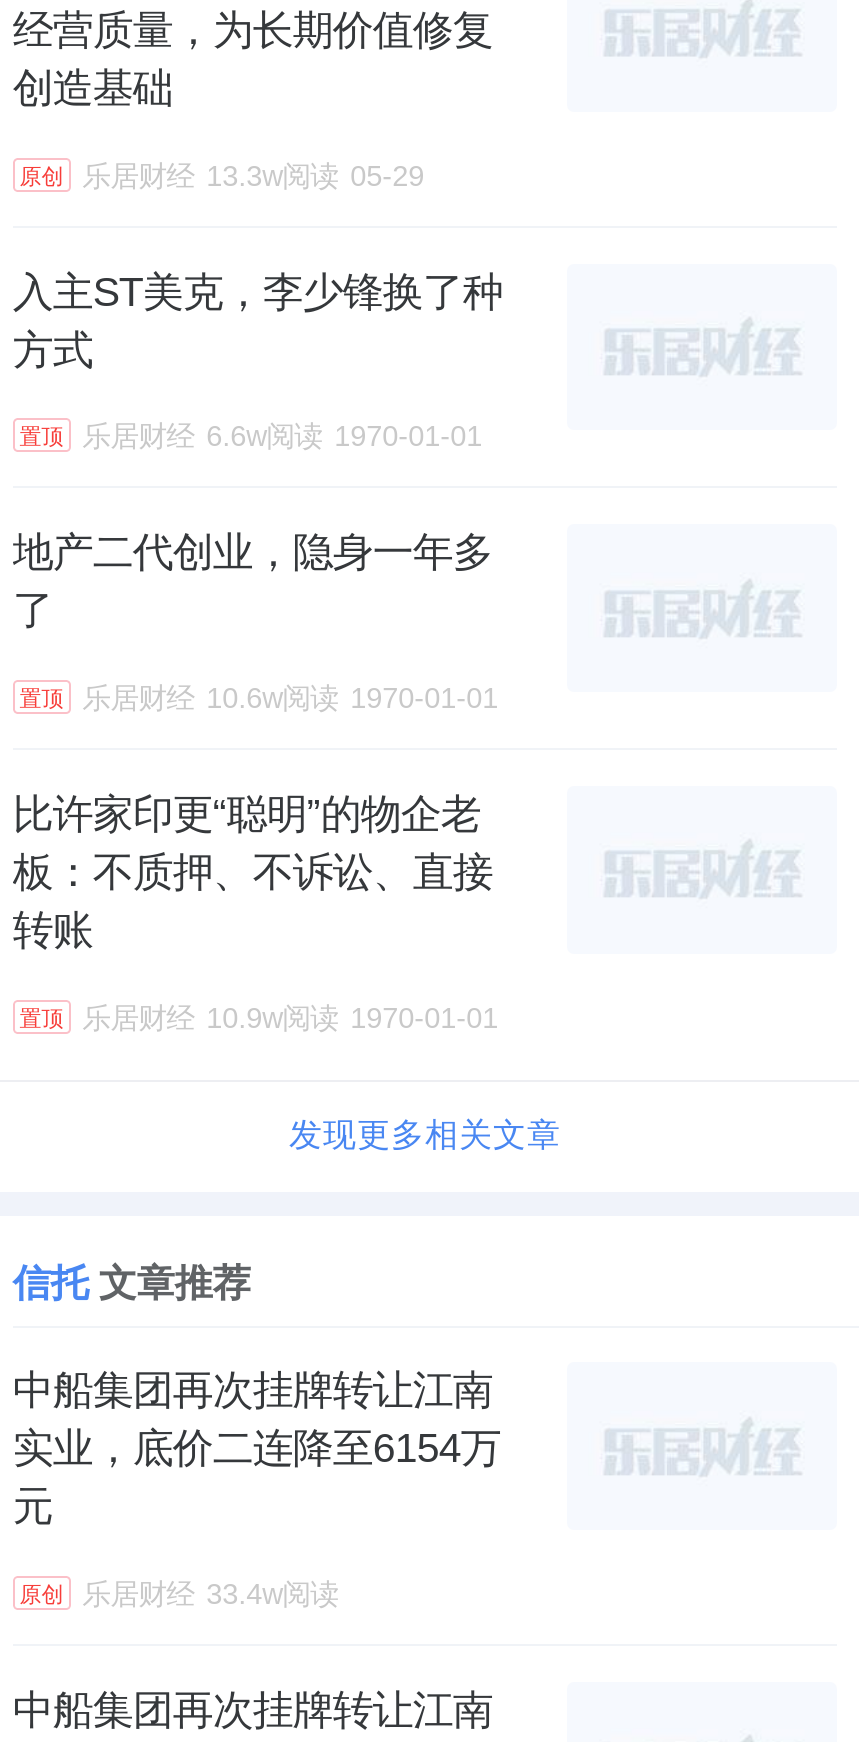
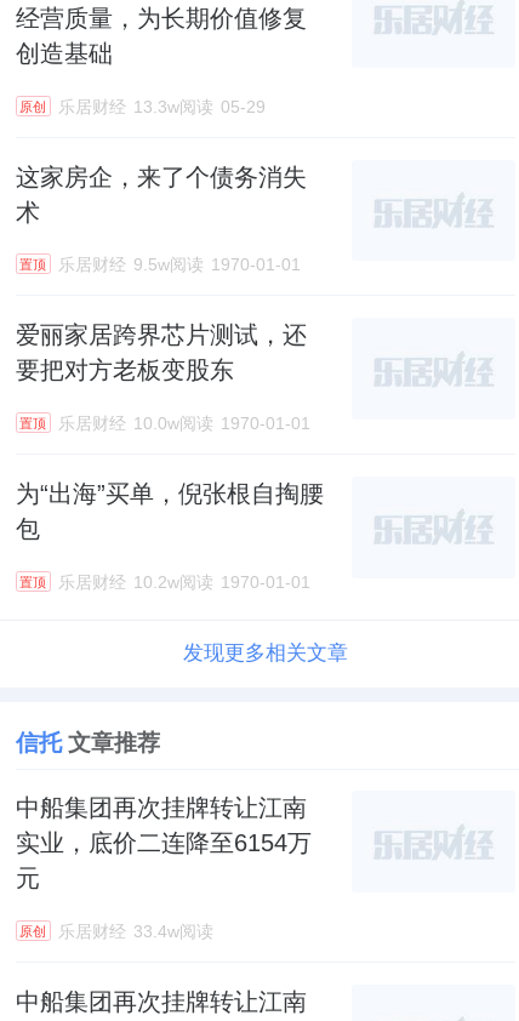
- 入主ST美克，李少锋换了种
- 方式
+ 这家房企，来了个债务消失
+ 术

- 乐居财经 6.6w阅读 1970-01-01
+ 乐居财经 9.5w阅读 1970-01-01

- 地产二代创业，隐身一年多
- 了
+ 爱丽家居跨界芯片测试，还
+ 要把对方老板变股东

- 乐居财经 10.6w阅读 1970-01-01
+ 乐居财经 10.0w阅读 1970-01-01

- 比许家印更“聪明”的物企老
- 板：不质押、不诉讼、直接
- 转账
+ 为“出海”买单，倪张根自掏腰
+ 包

- 乐居财经 10.9w阅读 1970-01-01
+ 乐居财经 10.2w阅读 1970-01-01
